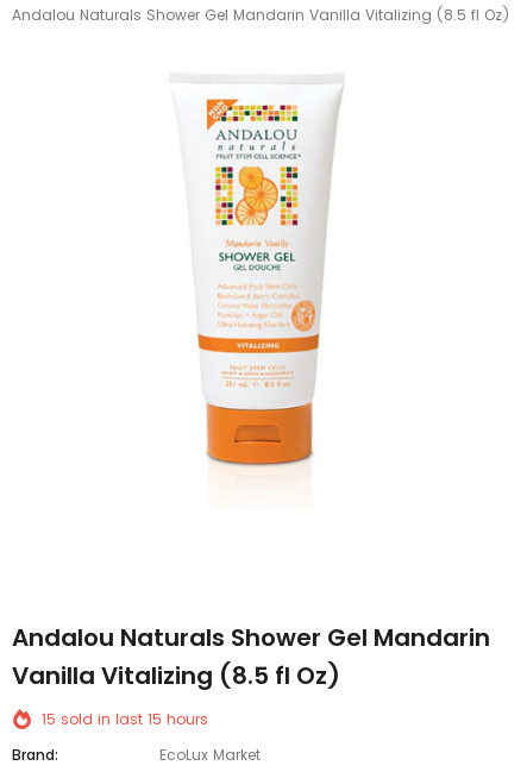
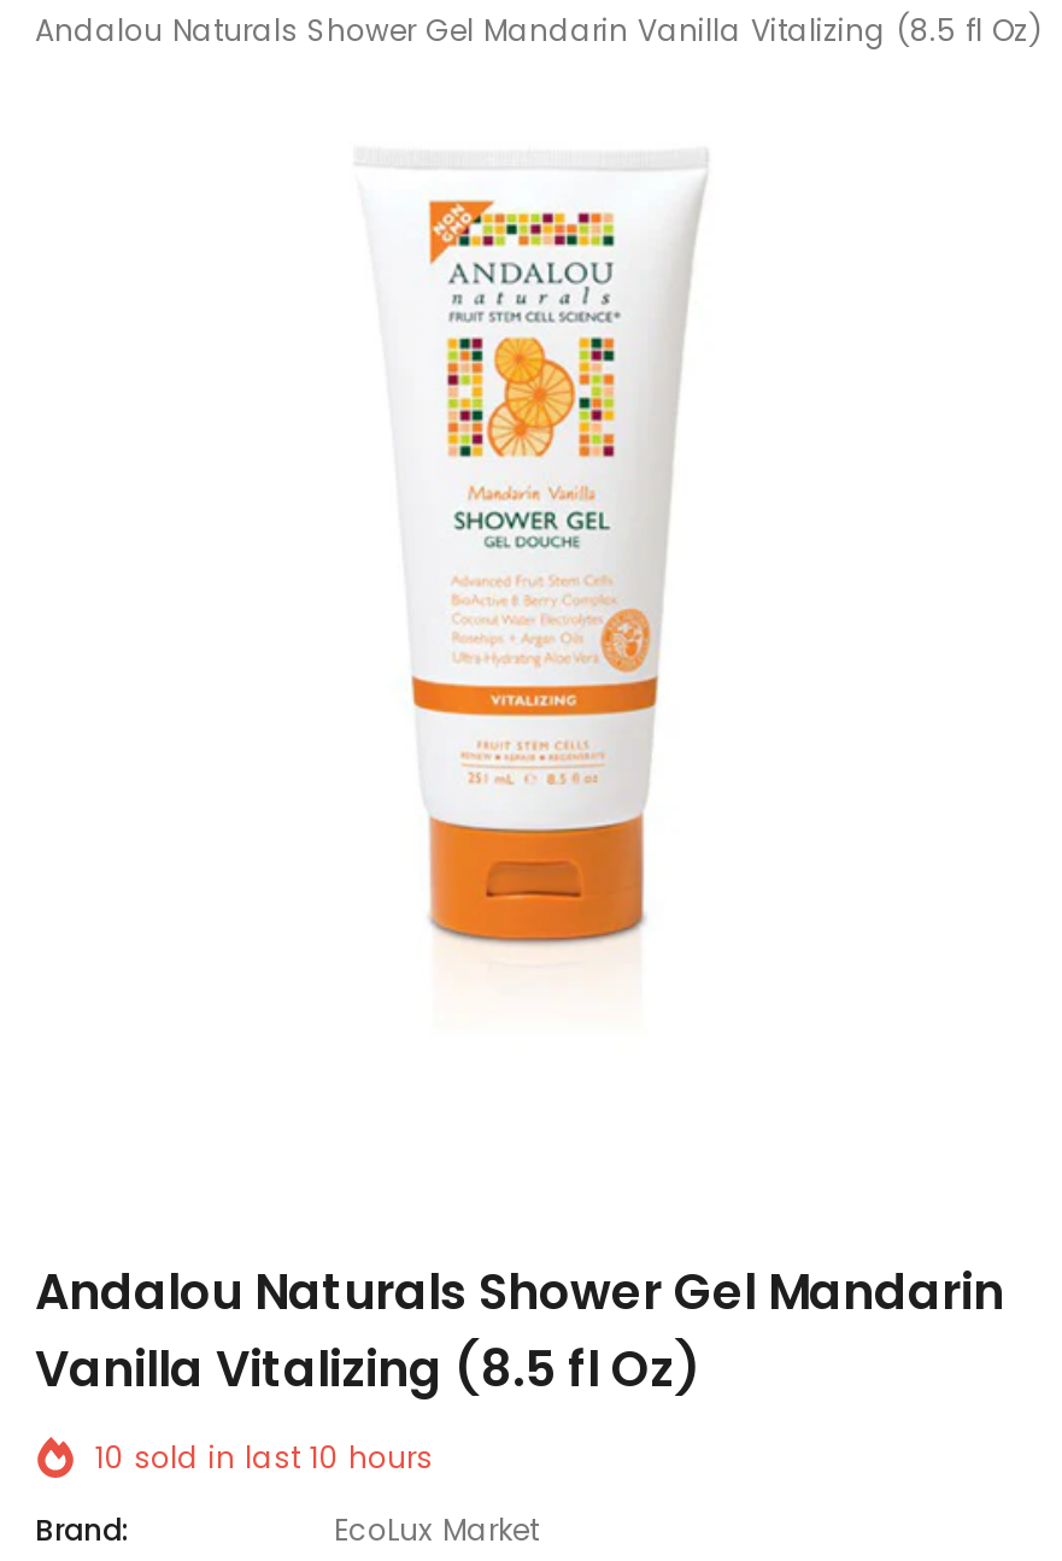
- 15 sold in last 15 hours
+ 10 sold in last 10 hours
